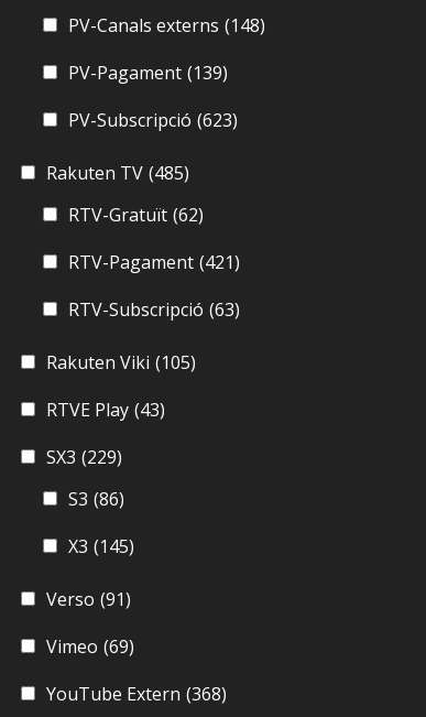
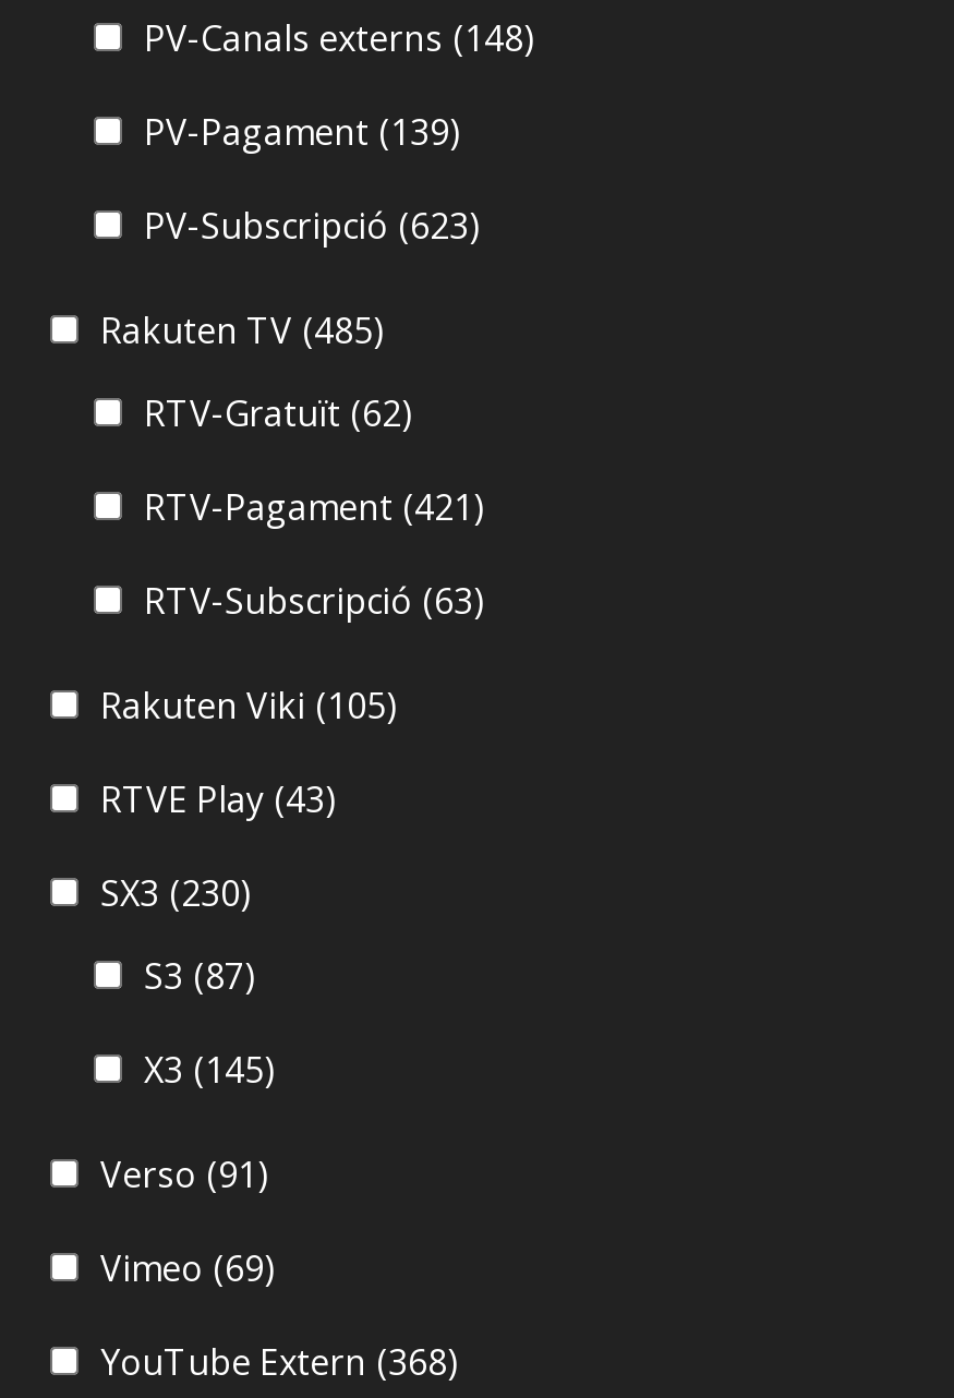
- SX3 (229)
+ SX3 (230)

- S3 (86)
+ S3 (87)
